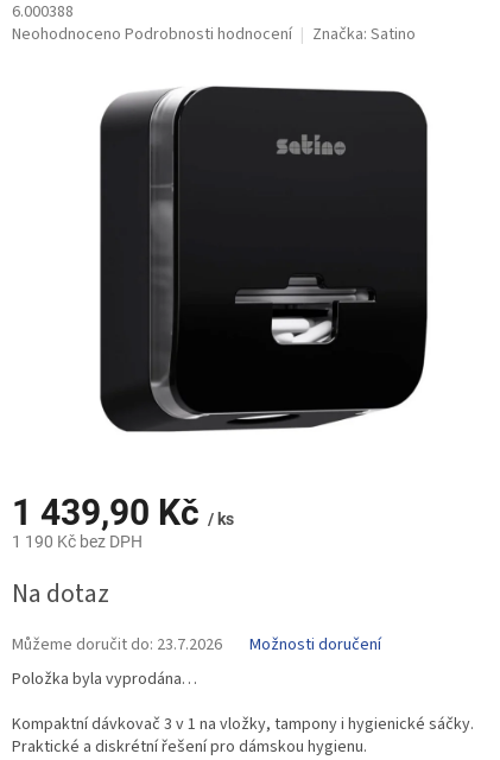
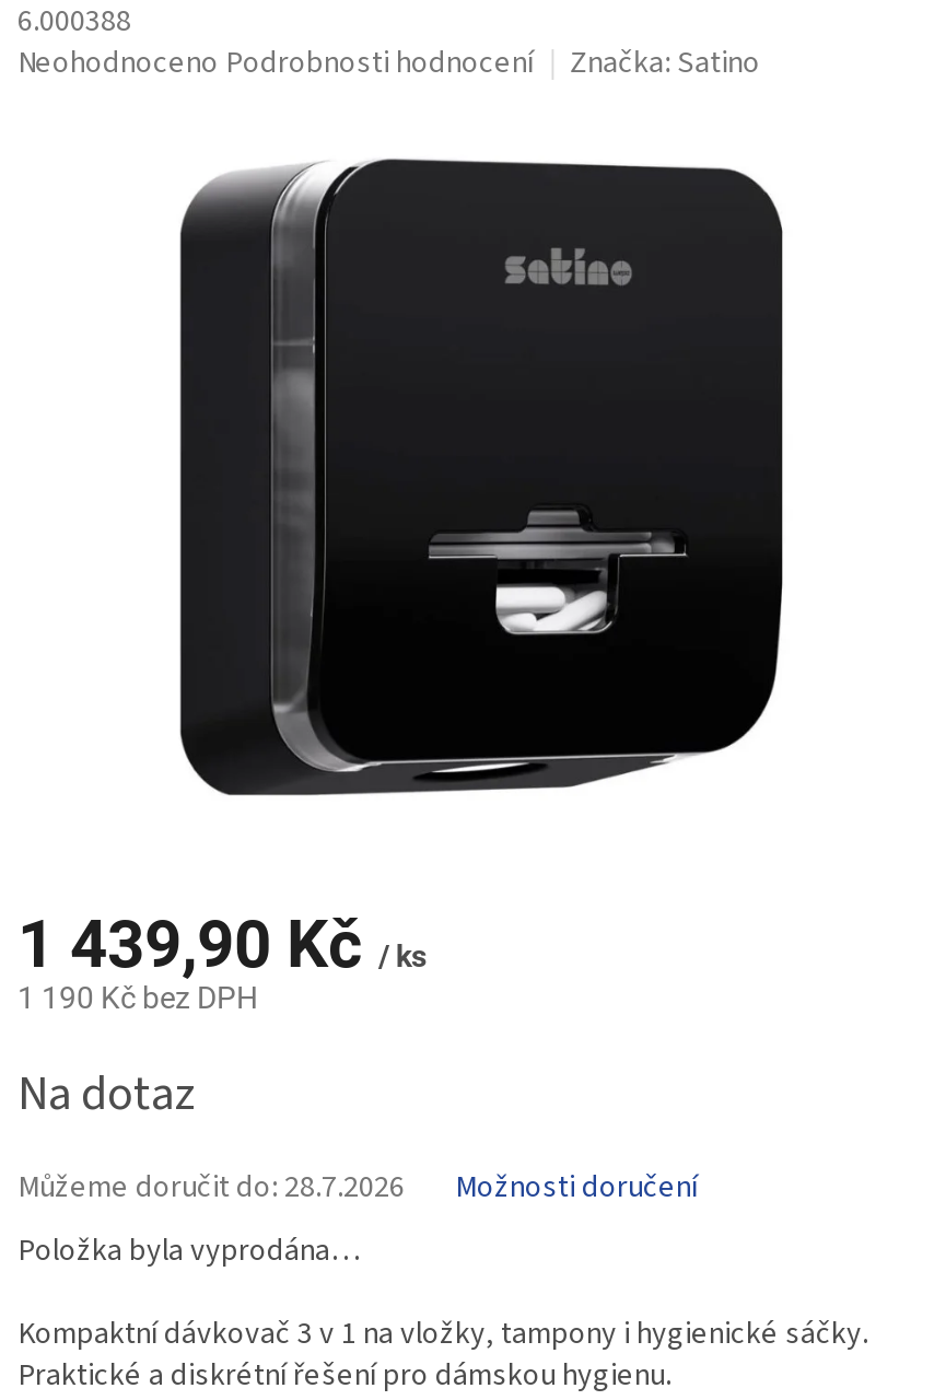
- Můžeme doručit do: 23.7.2026
+ Můžeme doručit do: 28.7.2026
